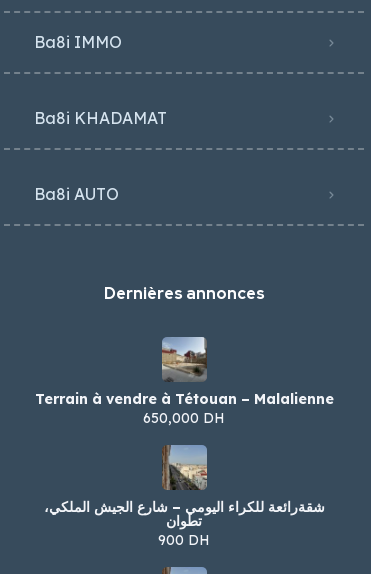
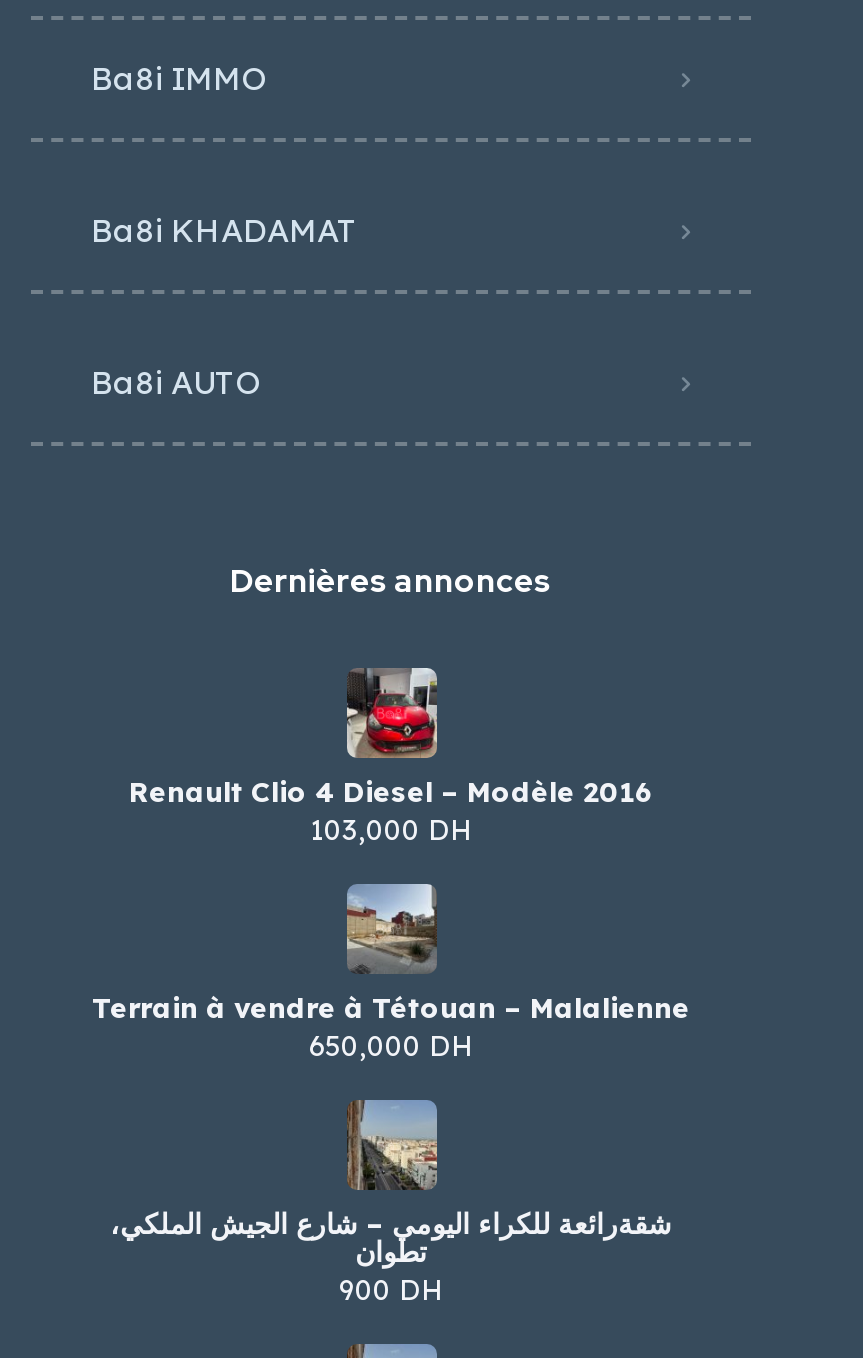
+ [image]
+ Renault Clio 4 Diesel – Modèle 2016
+ 103,000 DH
